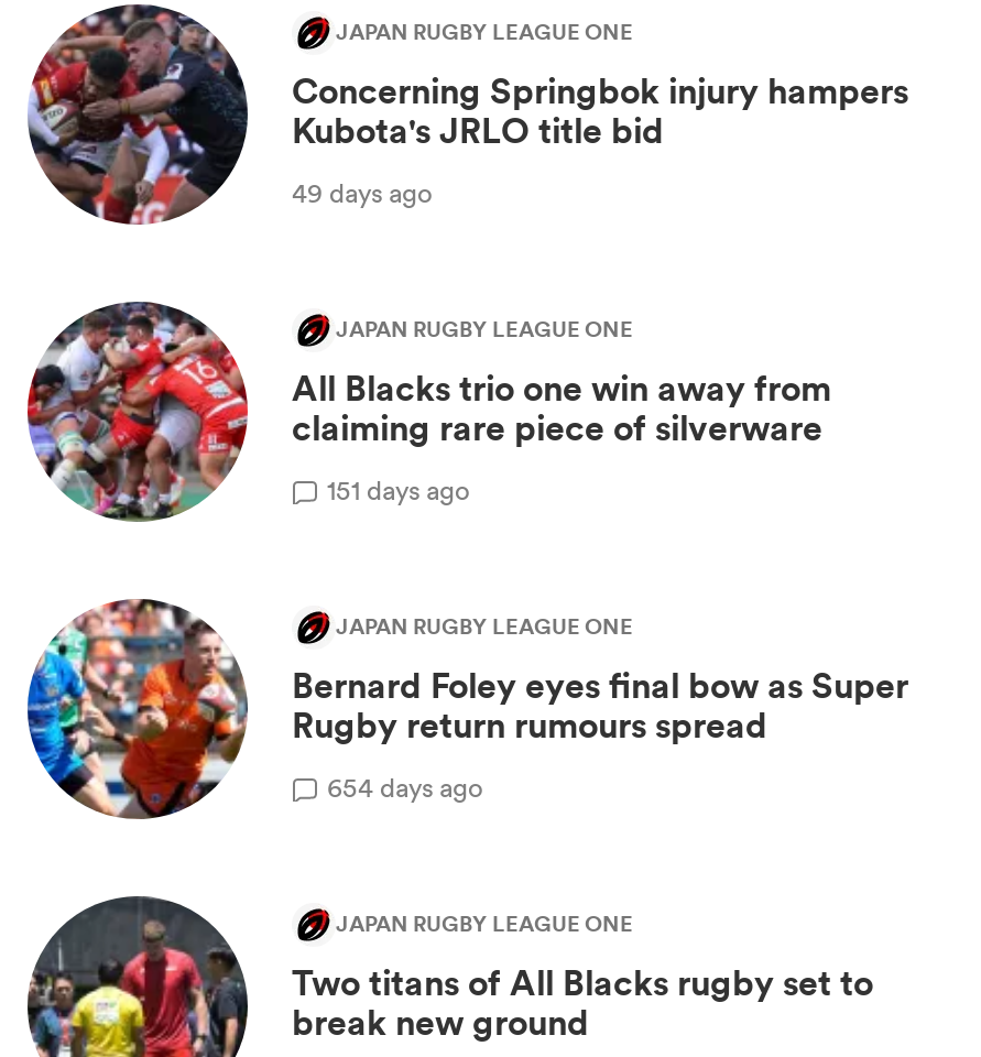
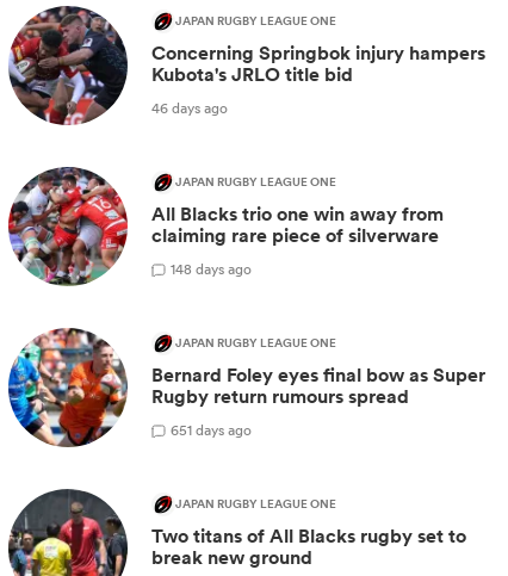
- 49 days ago
+ 46 days ago

- 151 days ago
+ 148 days ago

- 654 days ago
+ 651 days ago
